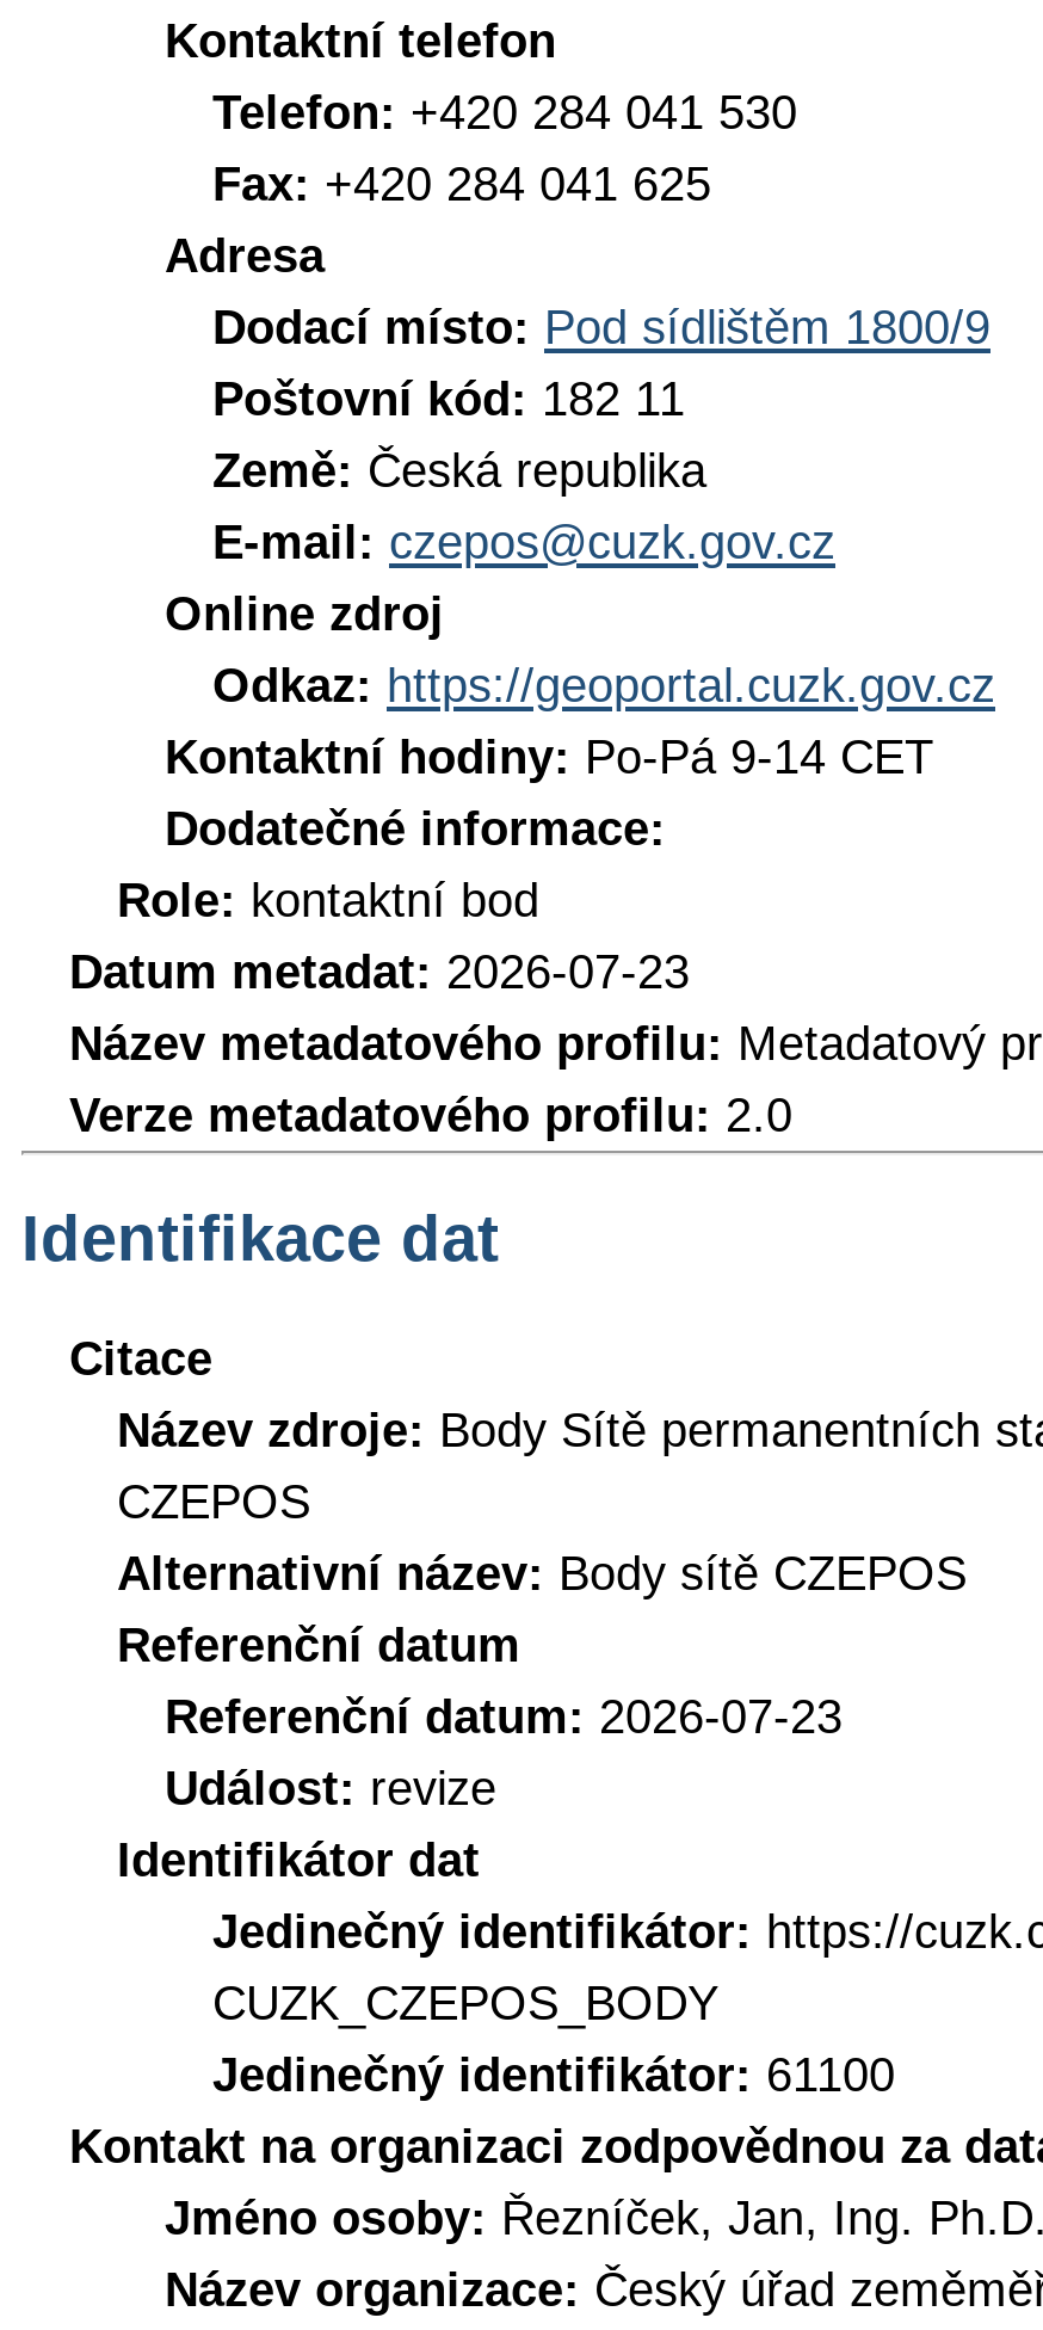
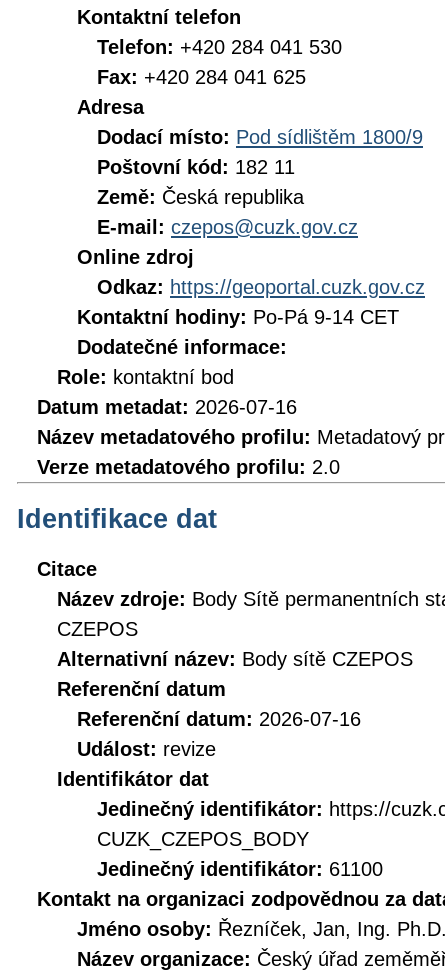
- Datum metadat: 2026-07-23
+ Datum metadat: 2026-07-16

- Referenční datum: 2026-07-23
+ Referenční datum: 2026-07-16
